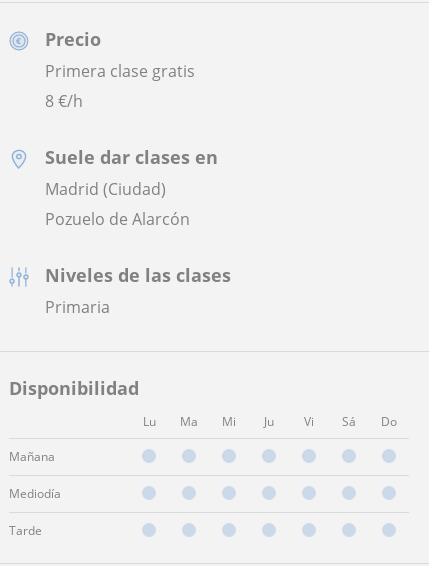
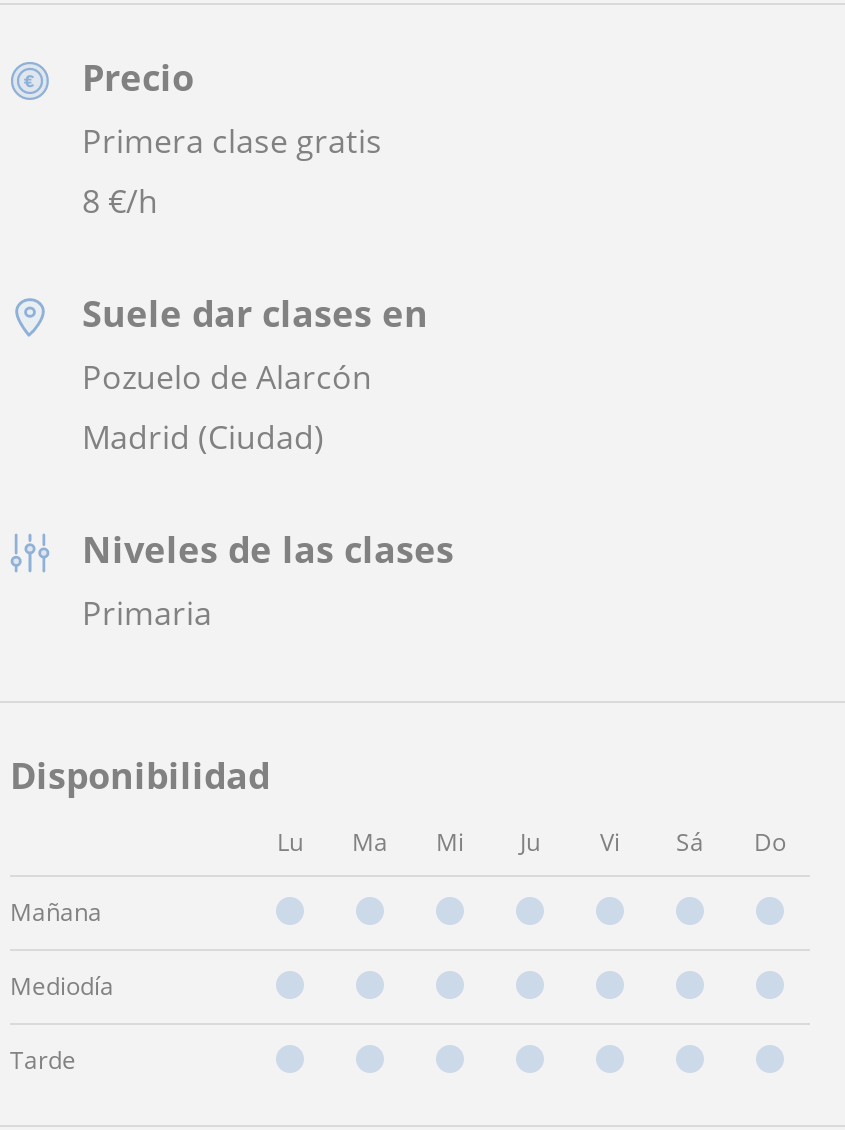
moved down: Madrid (Ciudad)

moved up: Pozuelo de Alarcón
